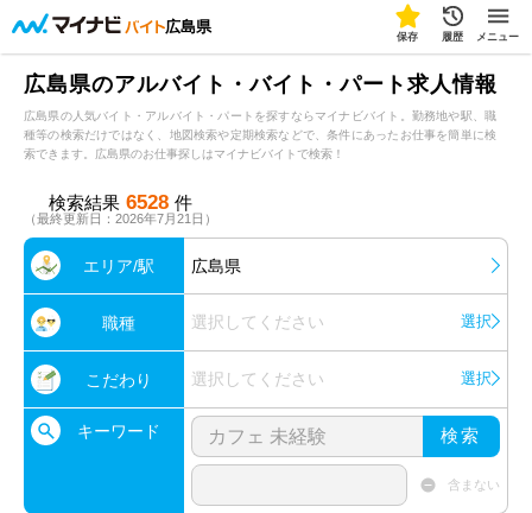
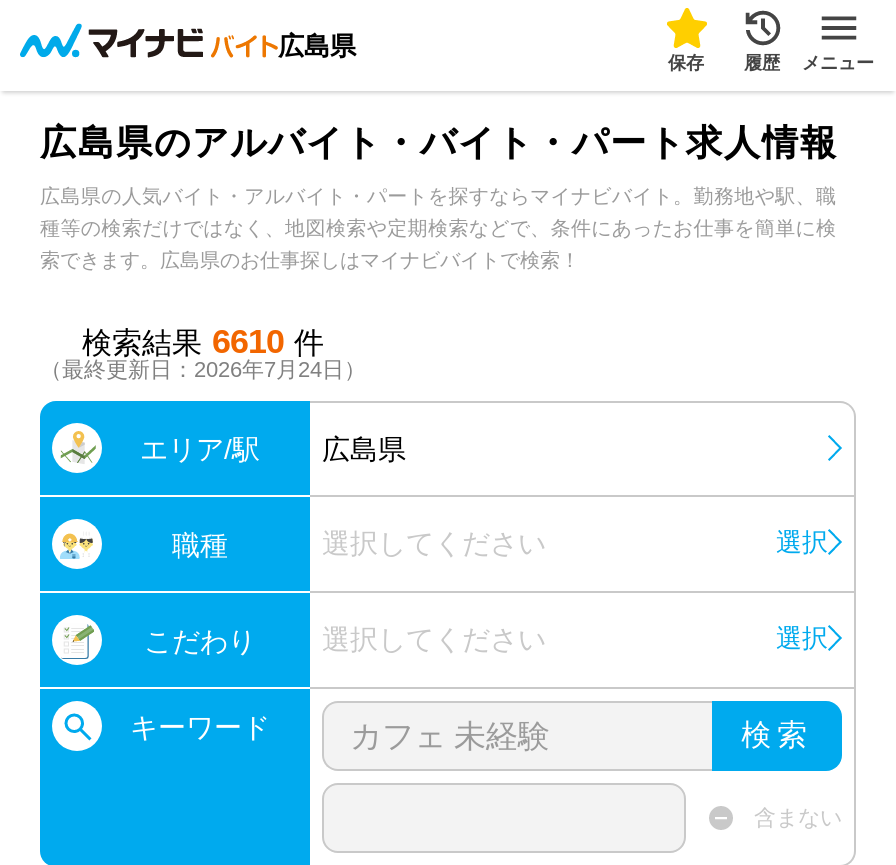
- 検索結果 6528 件
+ 検索結果 6610 件

- （最終更新日：2026年7月21日）
+ （最終更新日：2026年7月24日）
